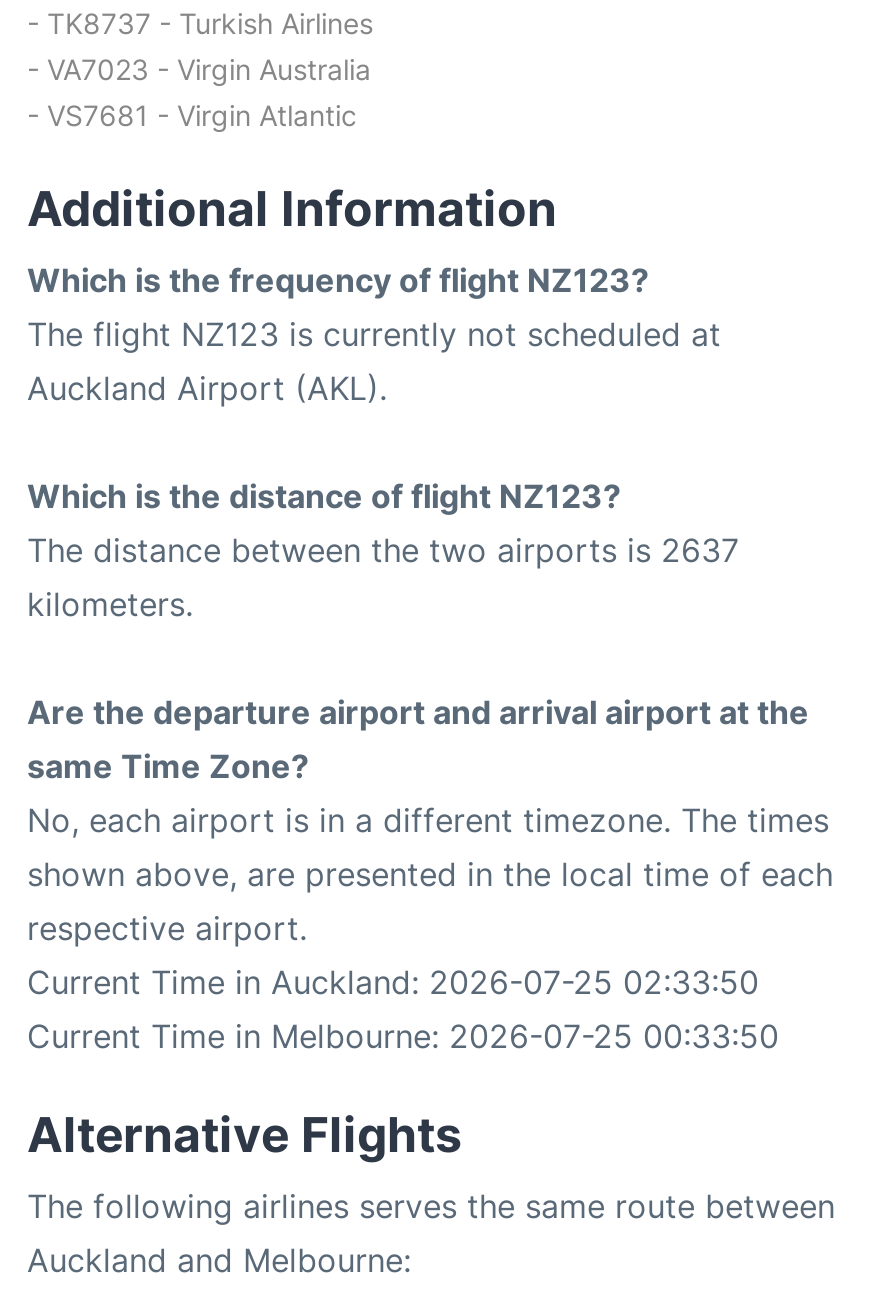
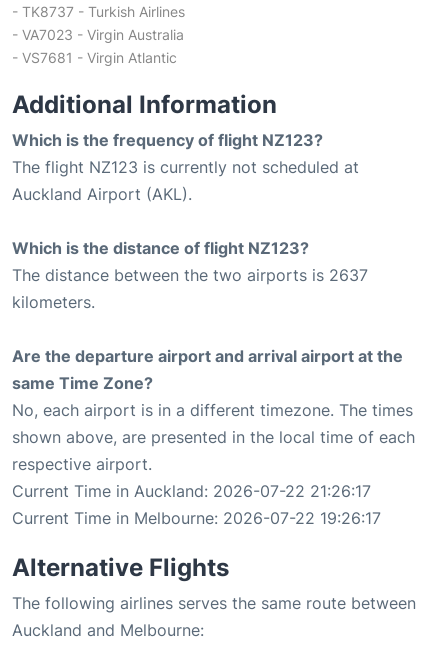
- Current Time in Auckland: 2026-07-25 02:33:50
+ Current Time in Auckland: 2026-07-22 21:26:17

- Current Time in Melbourne: 2026-07-25 00:33:50
+ Current Time in Melbourne: 2026-07-22 19:26:17
